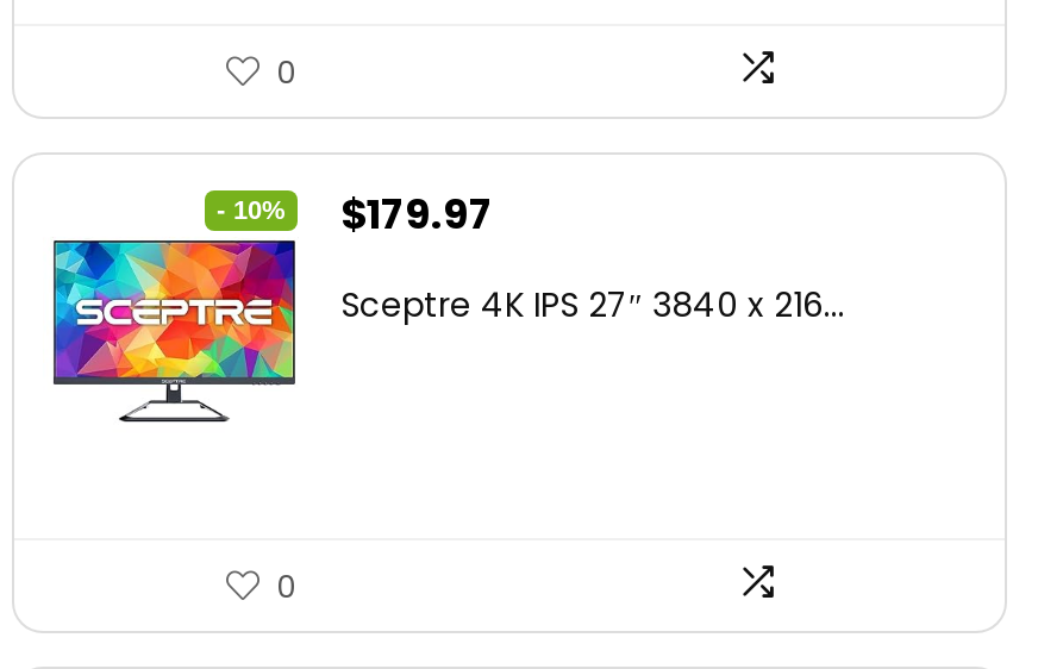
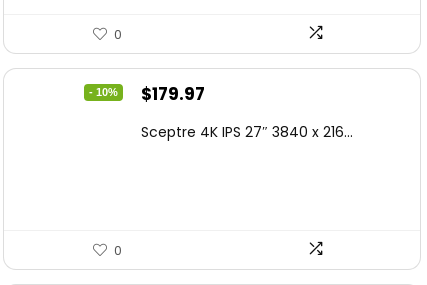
- [image]
